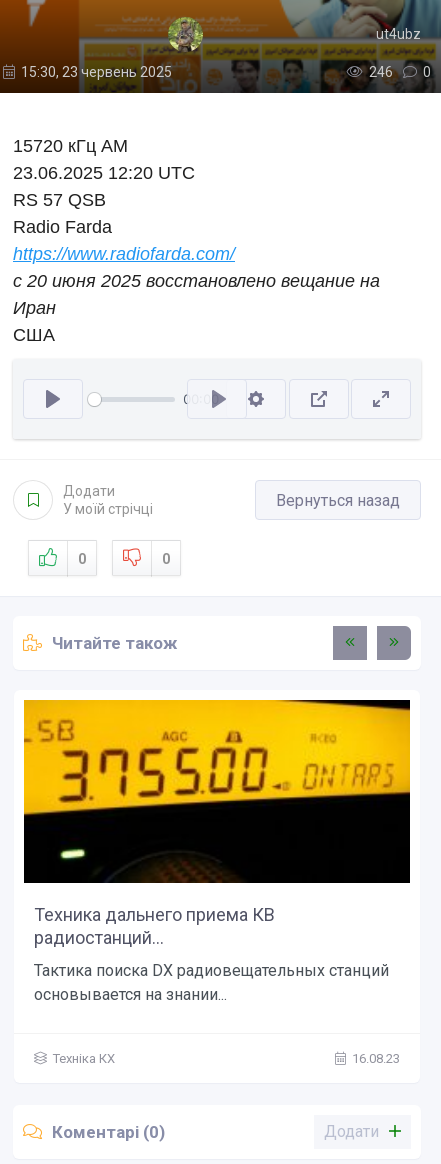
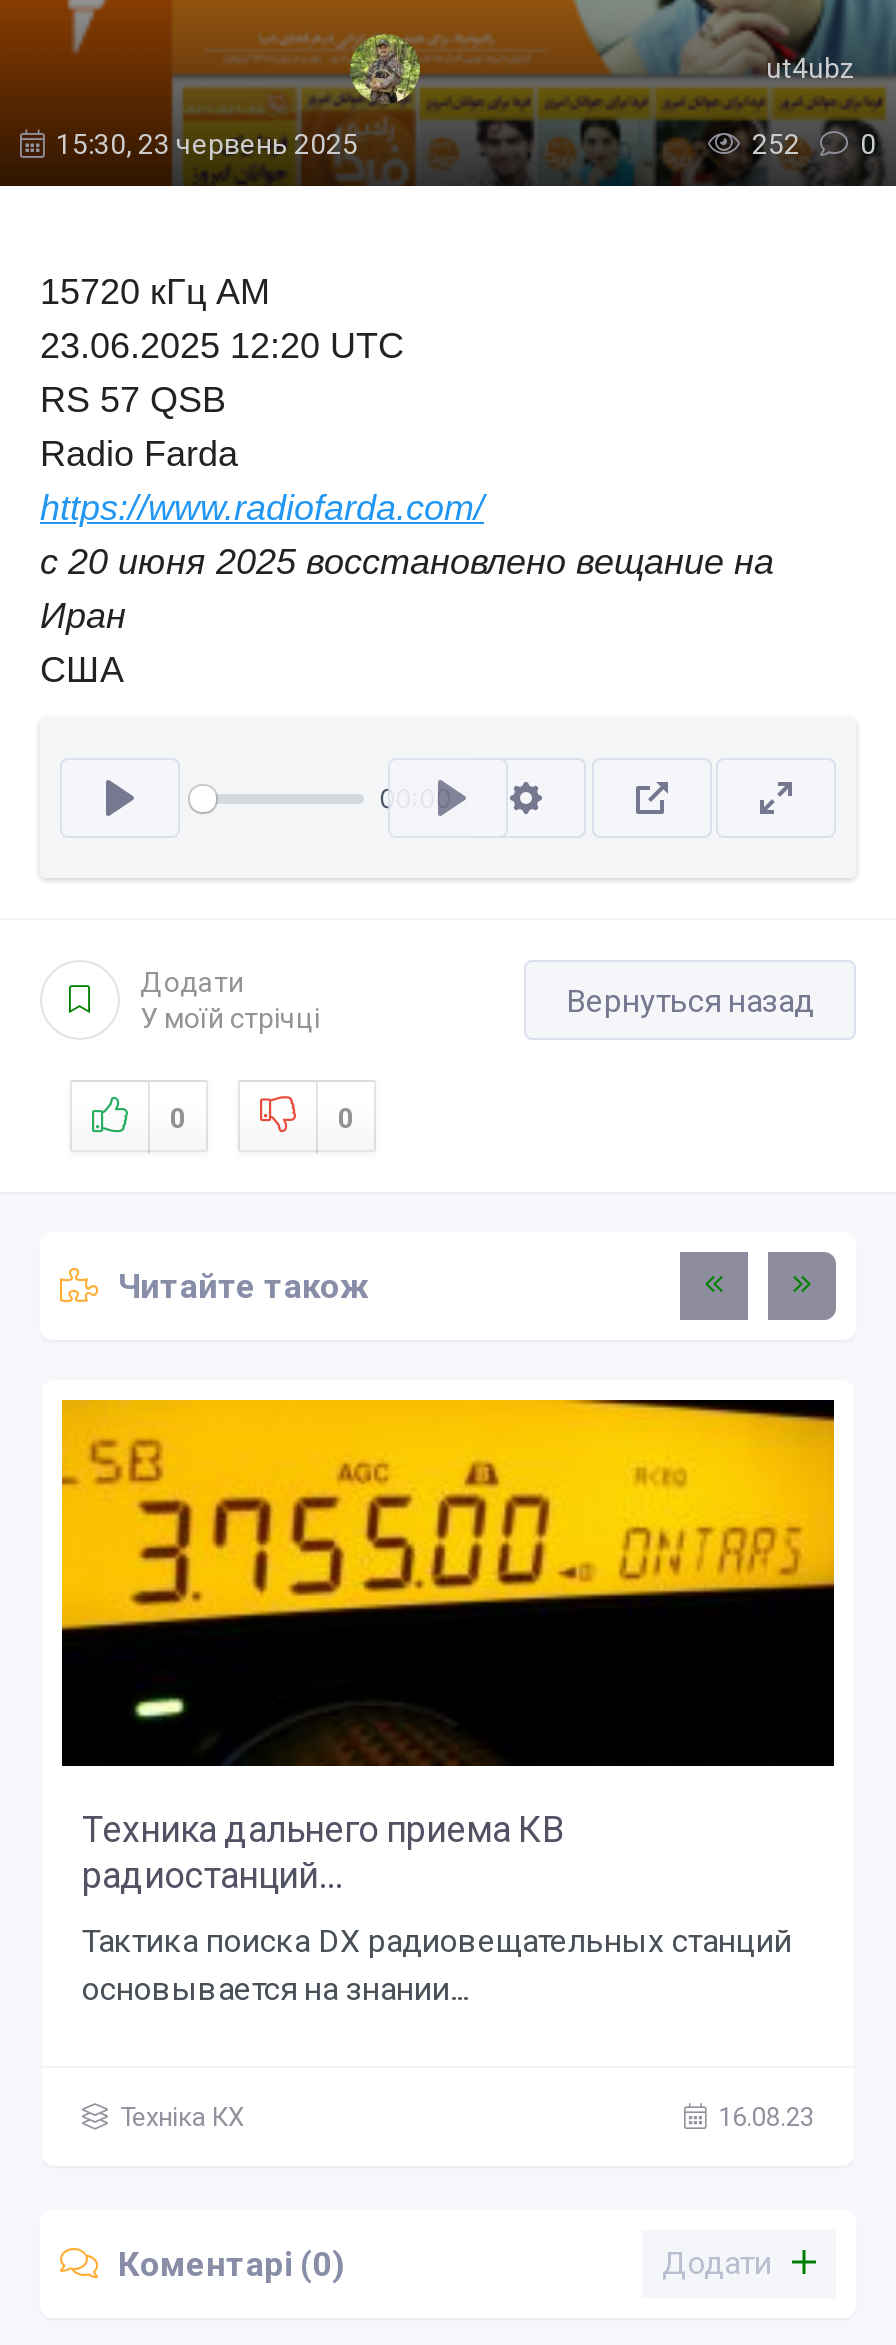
- 246 0
+ 252 0
